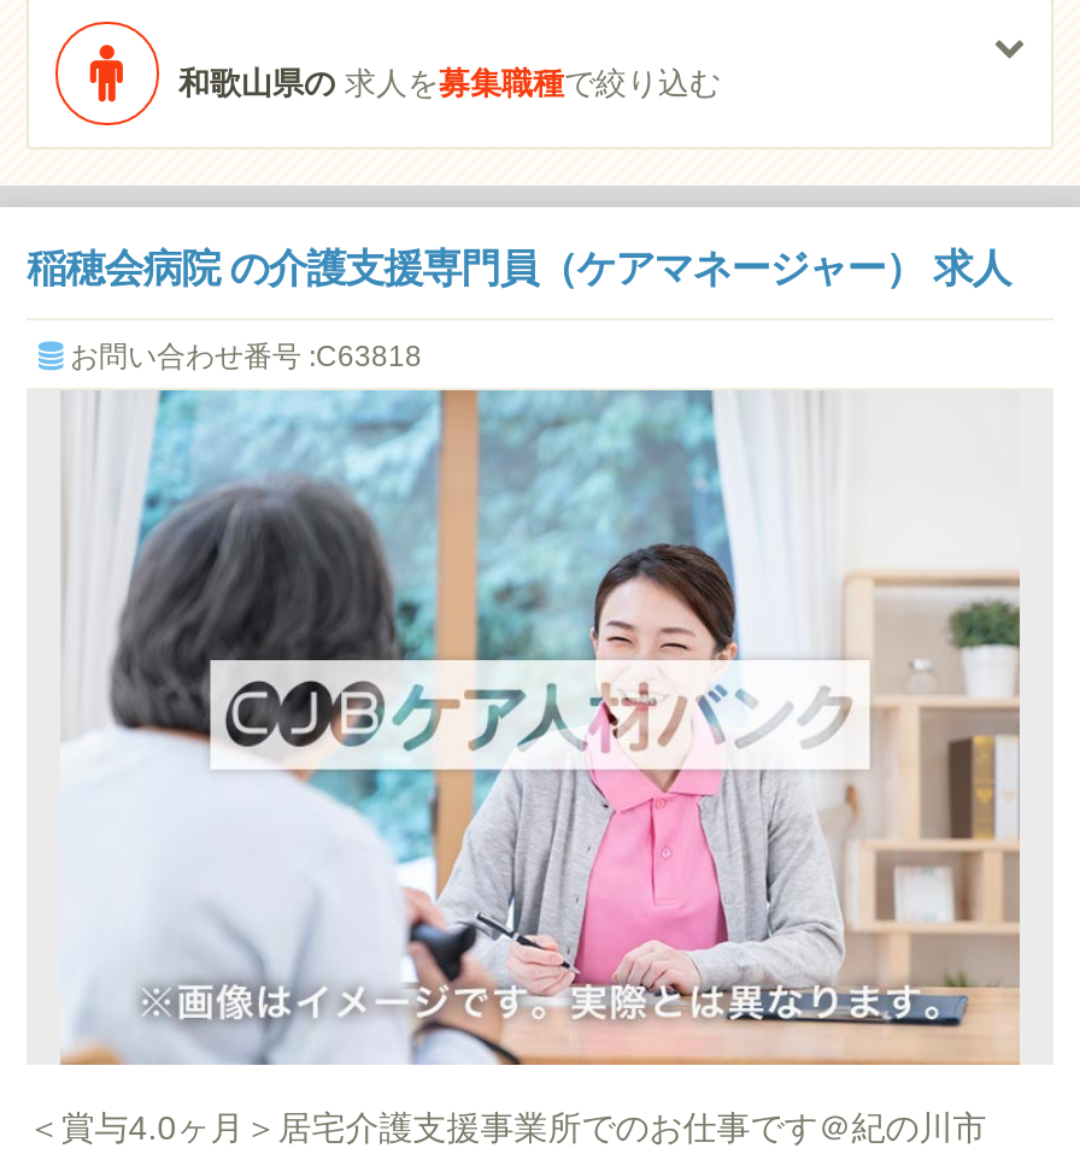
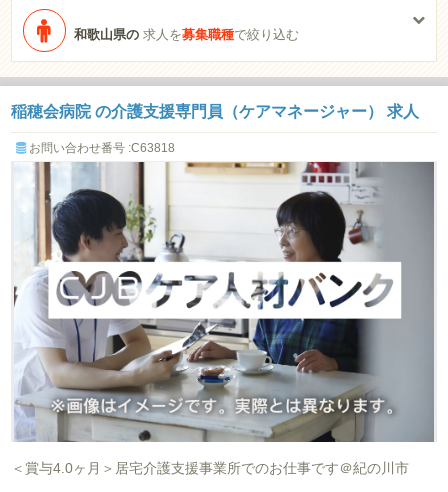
- [image]
+ [image]
